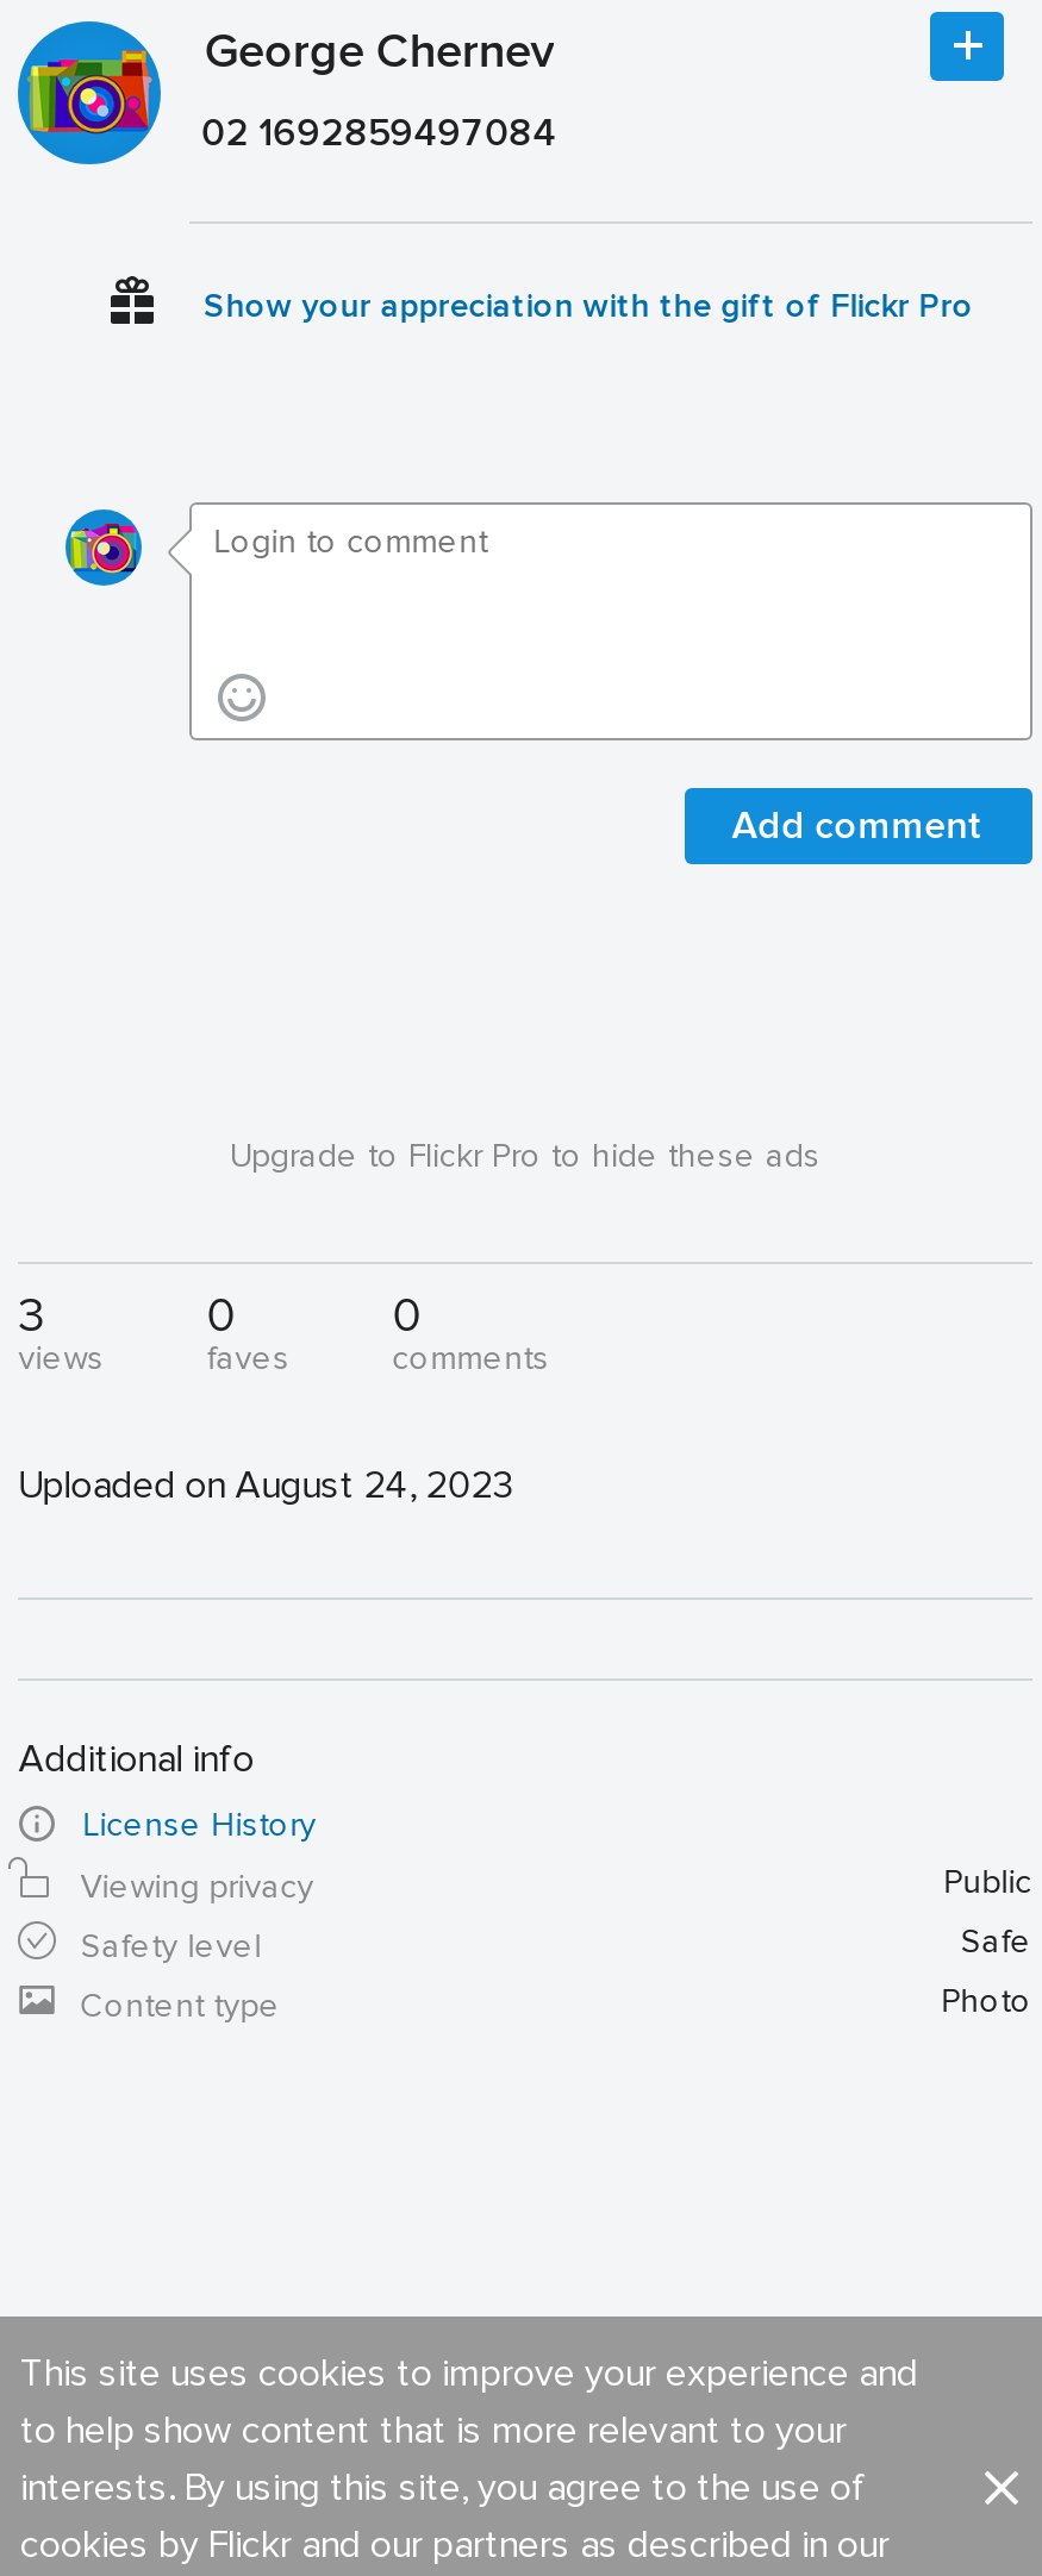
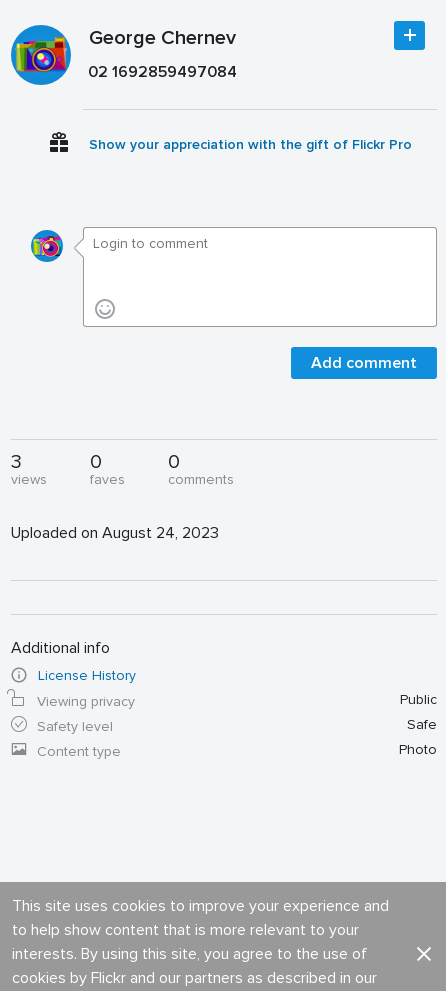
- Upgrade to Flickr Pro to hide these ads
